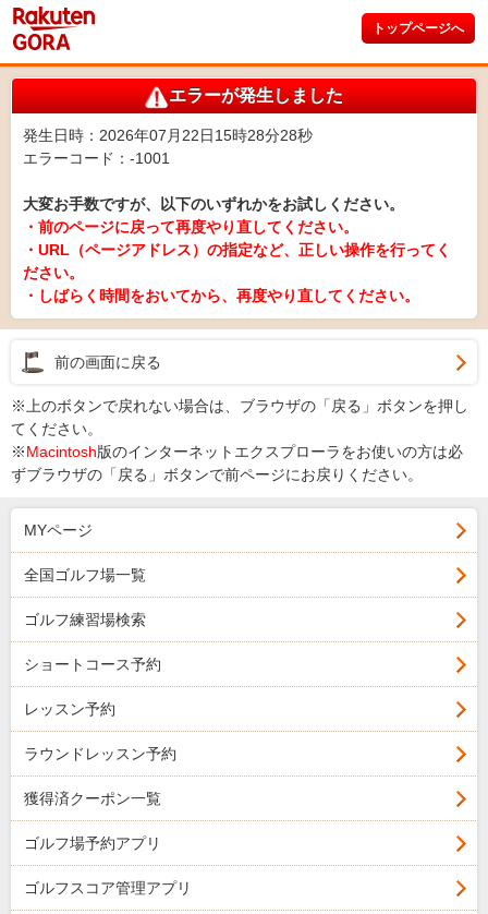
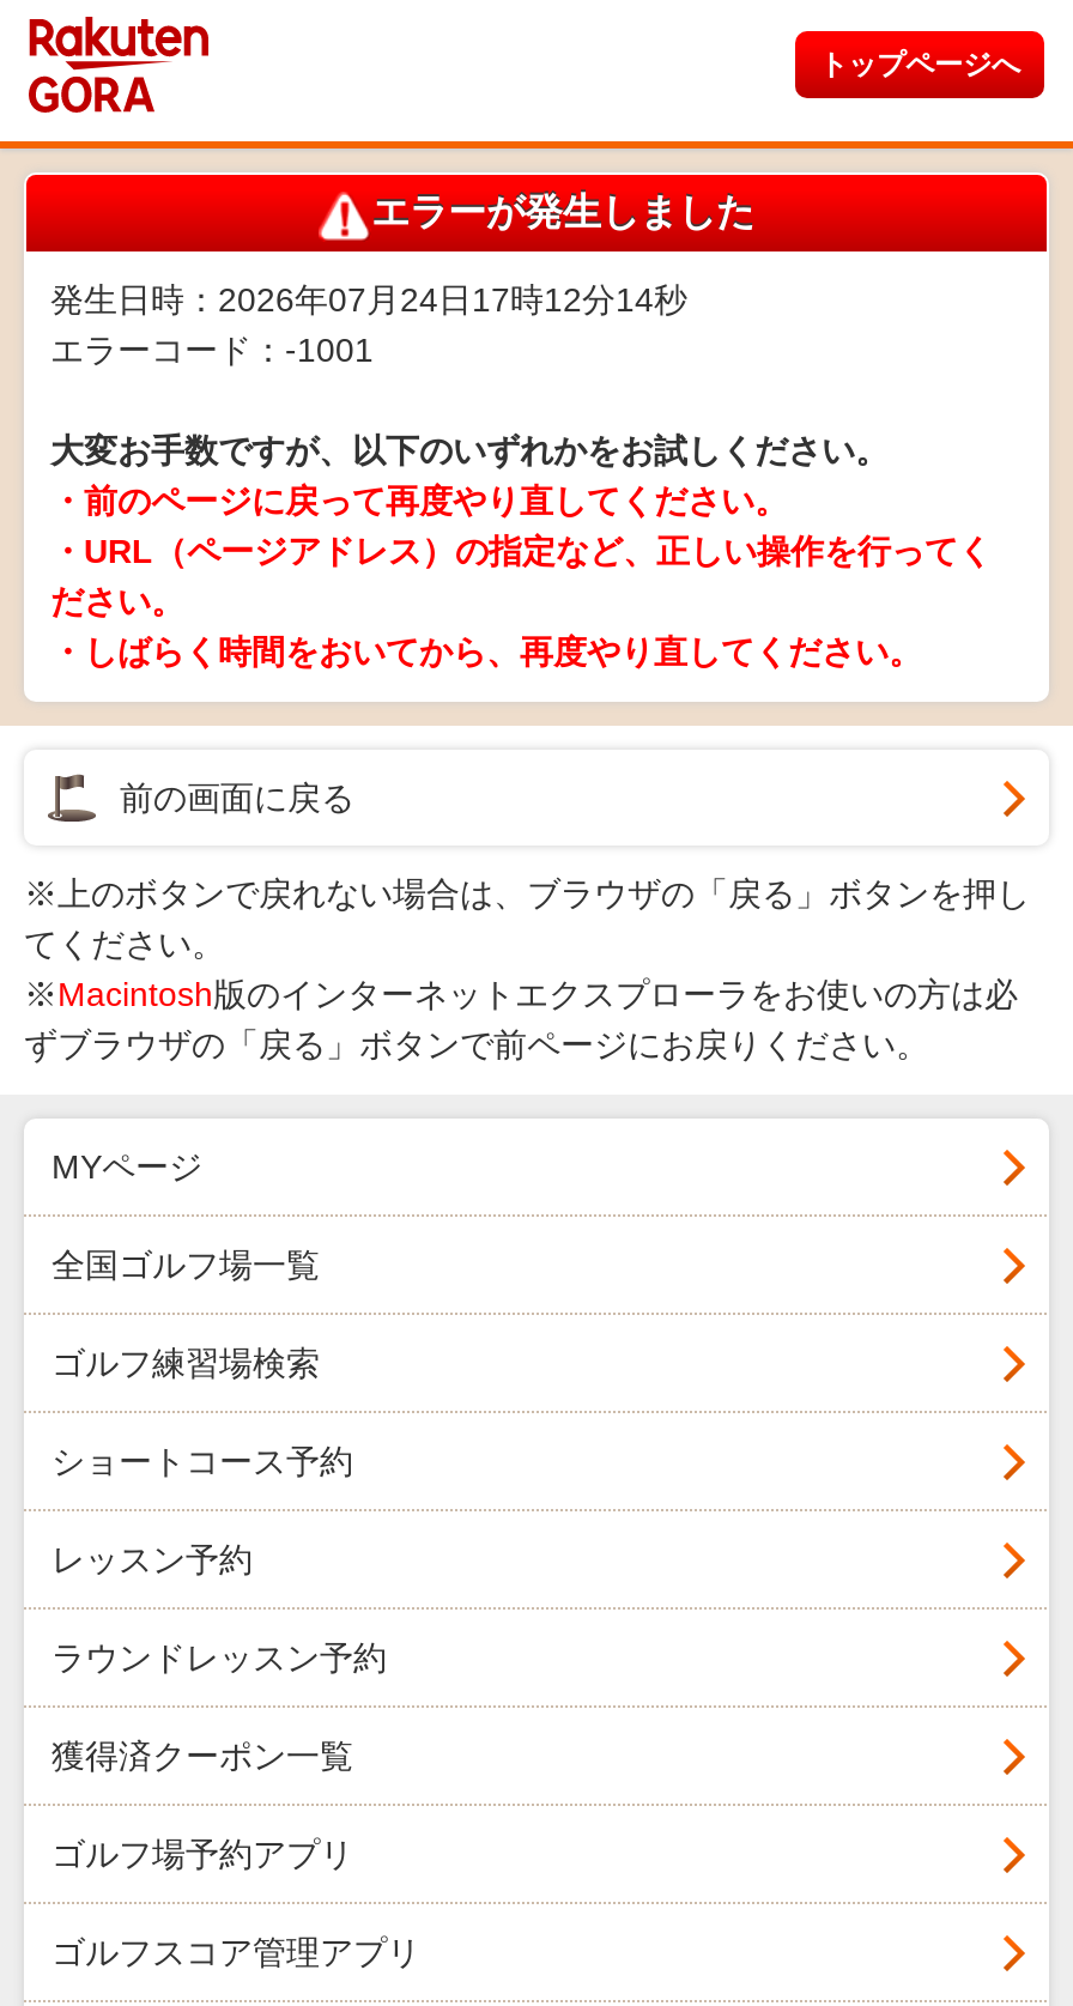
- 発生日時：2026年07月22日15時28分28秒
+ 発生日時：2026年07月24日17時12分14秒
